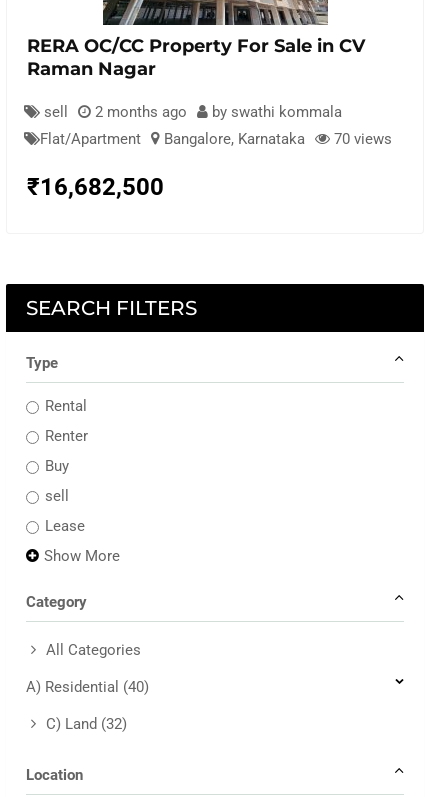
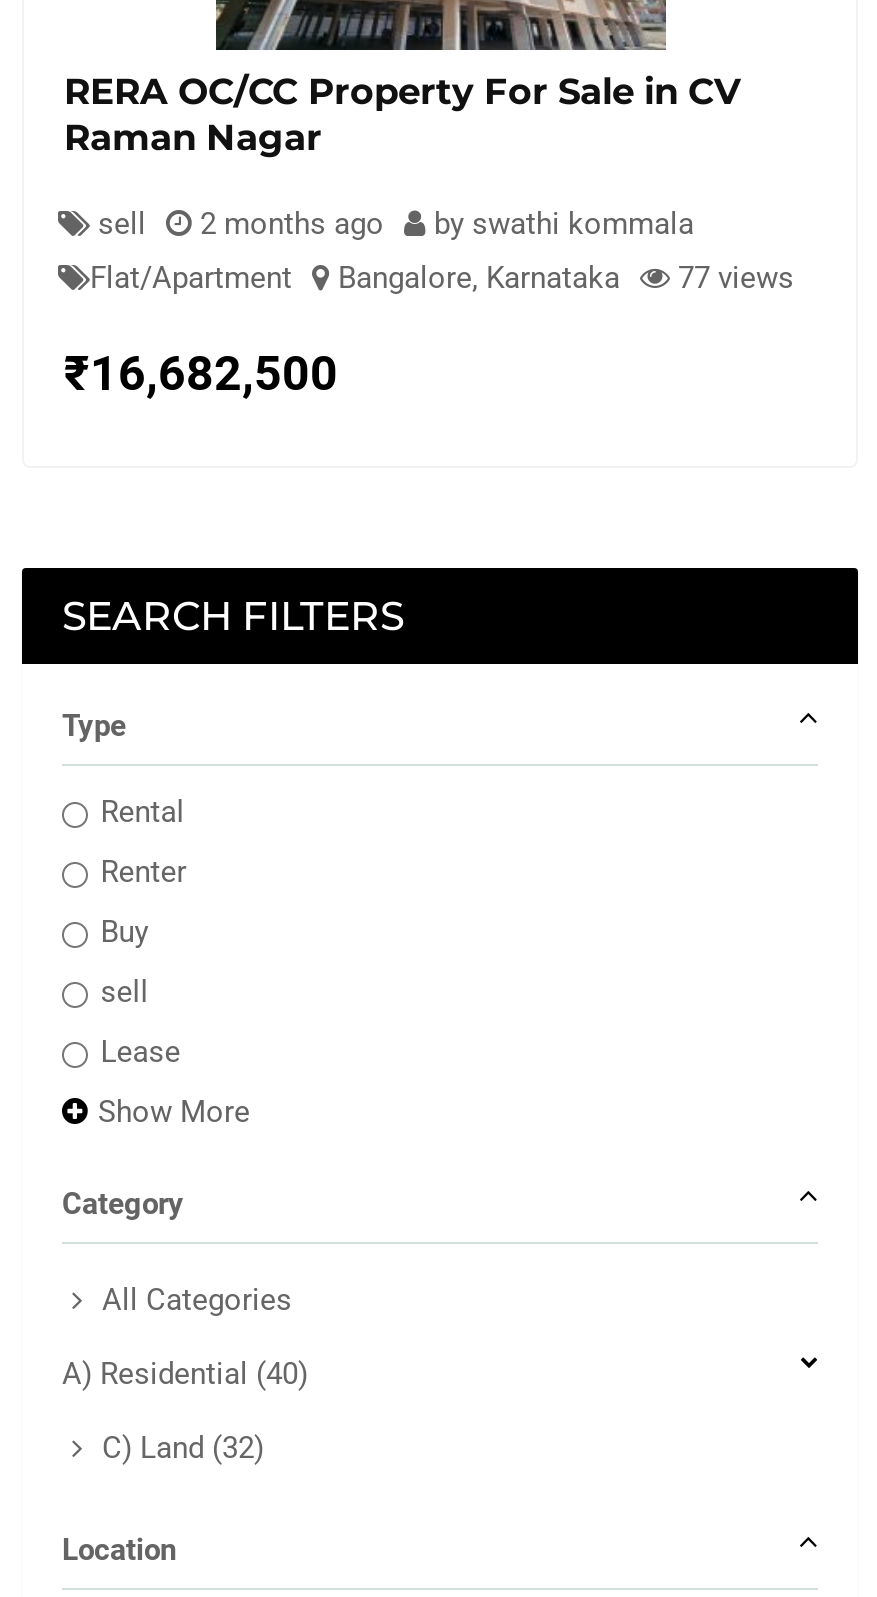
- Flat/Apartment Bangalore, Karnataka 70 views
+ Flat/Apartment Bangalore, Karnataka 77 views
